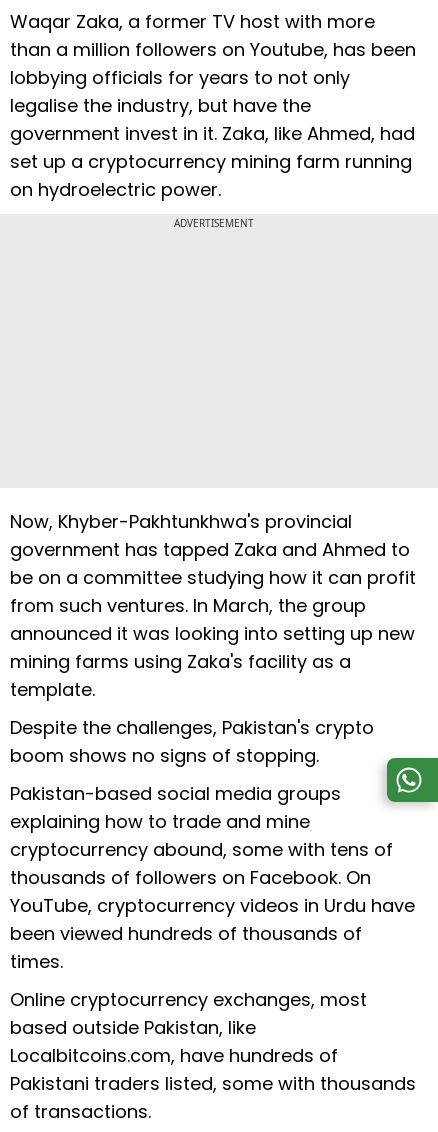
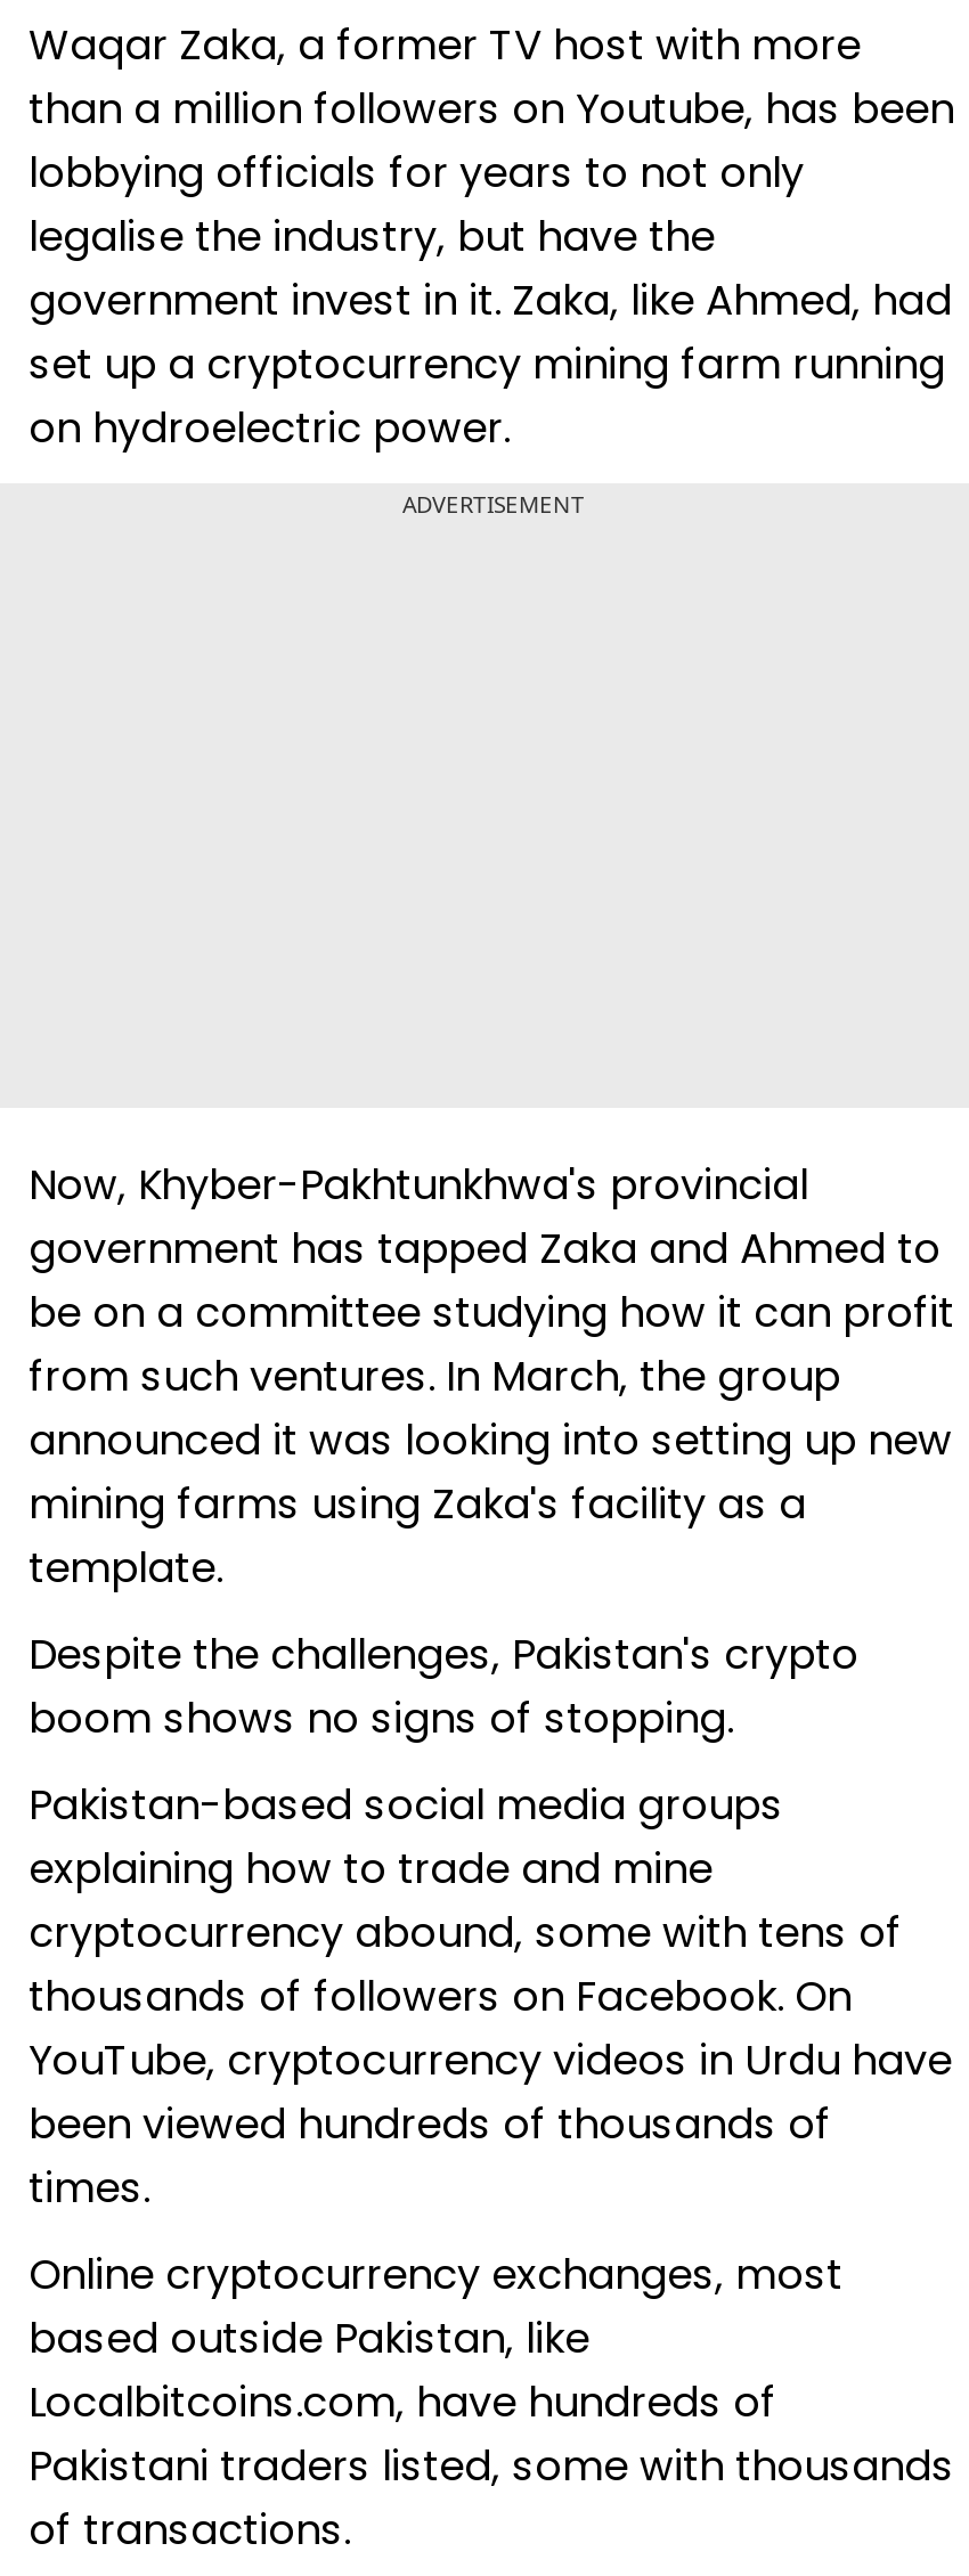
- [image]
